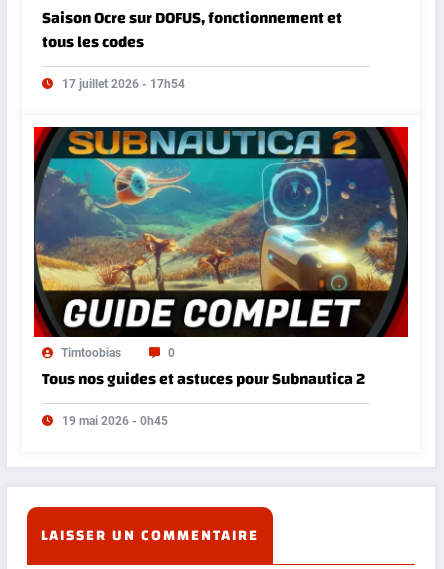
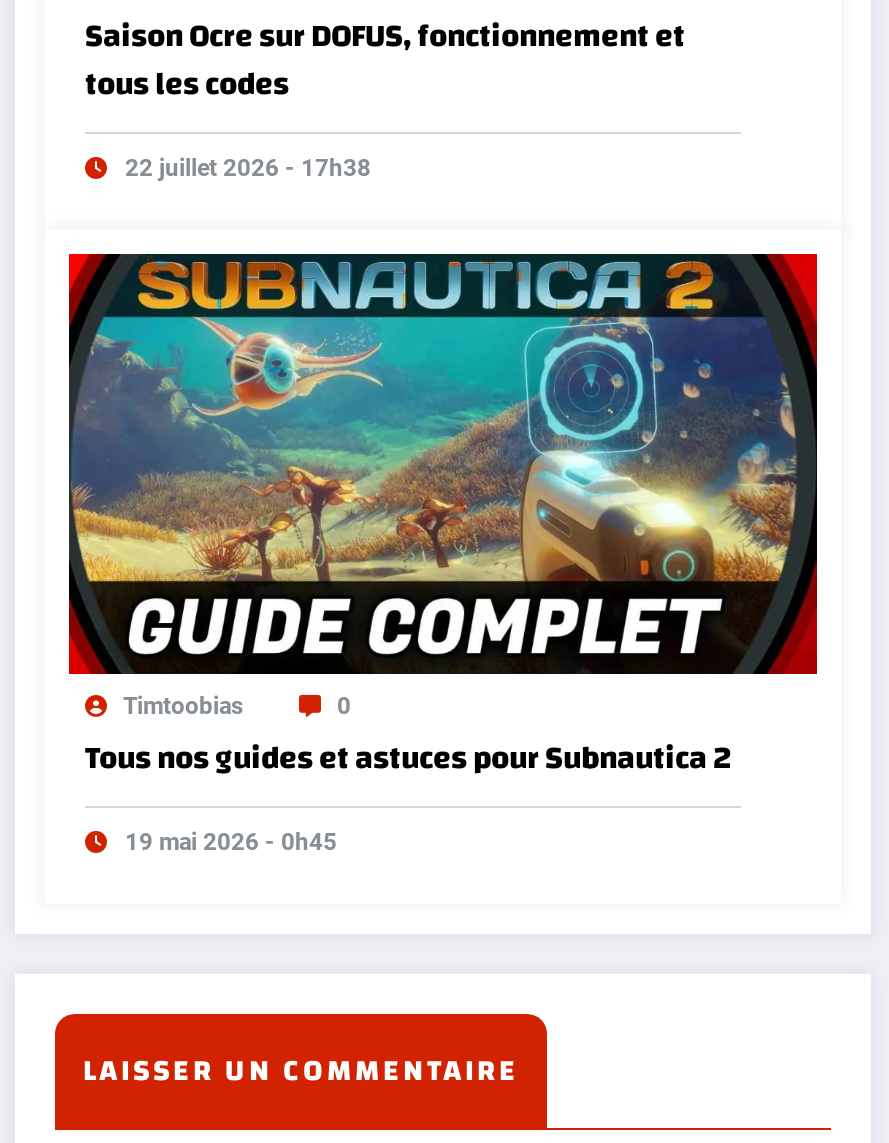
- 17 juillet 2026 - 17h54
+ 22 juillet 2026 - 17h38
